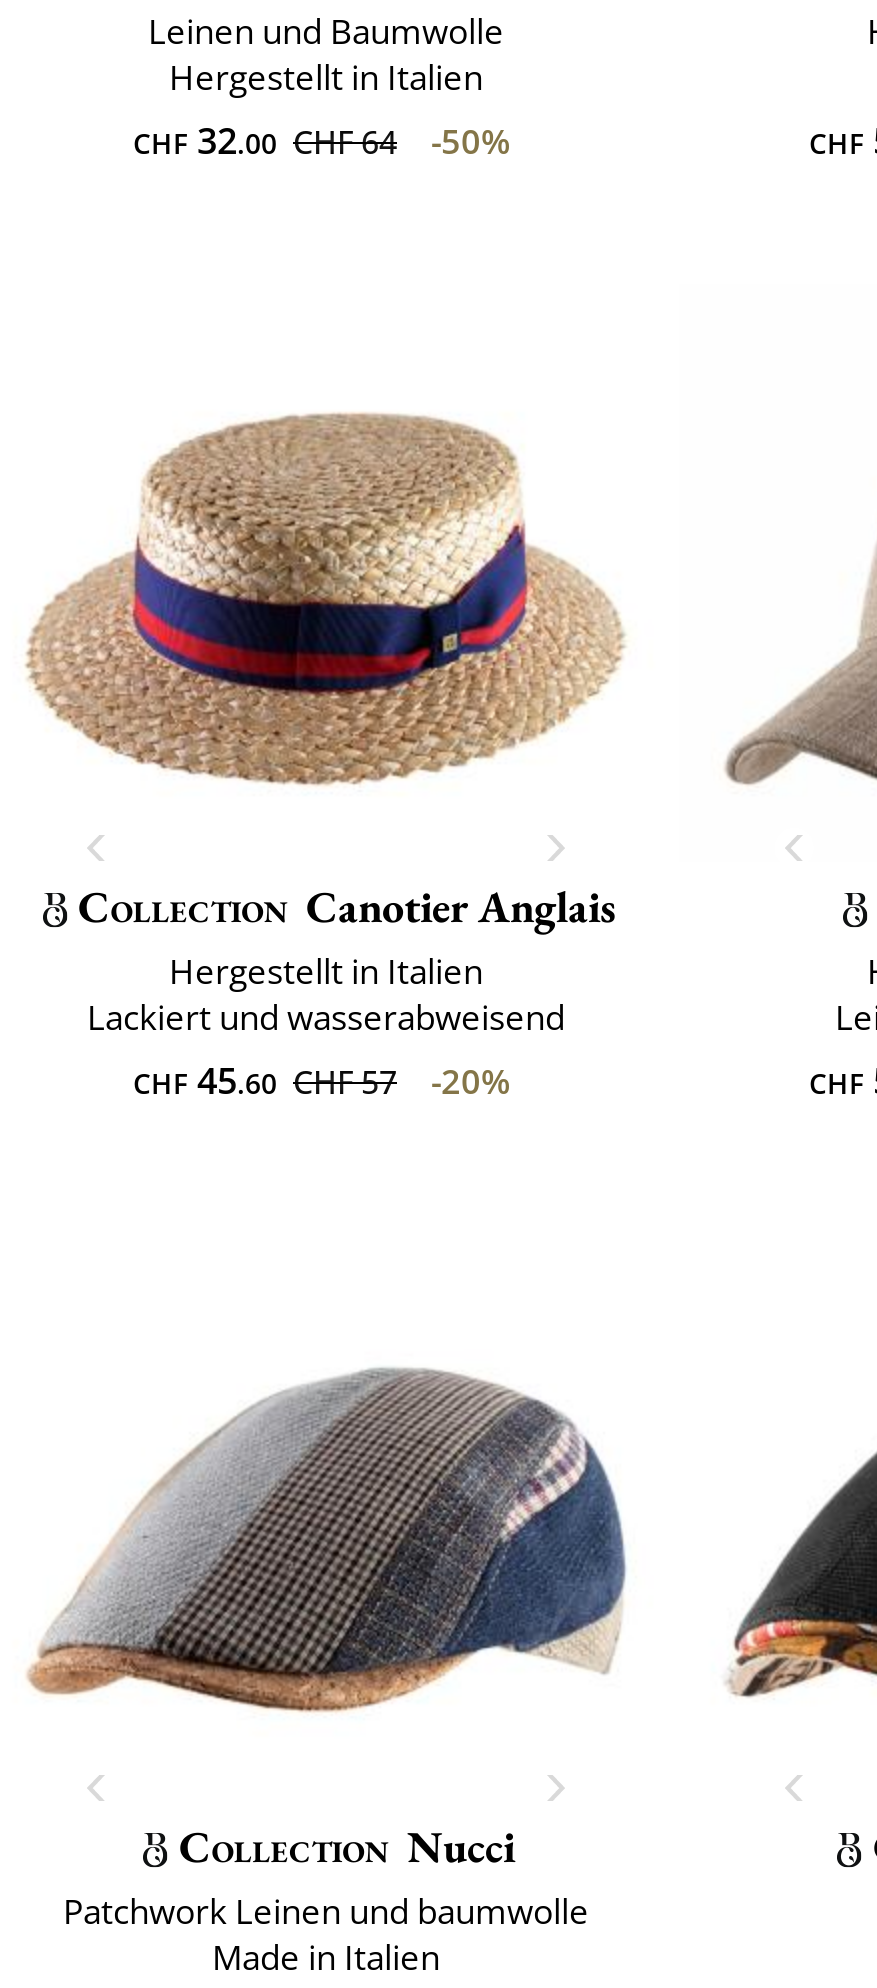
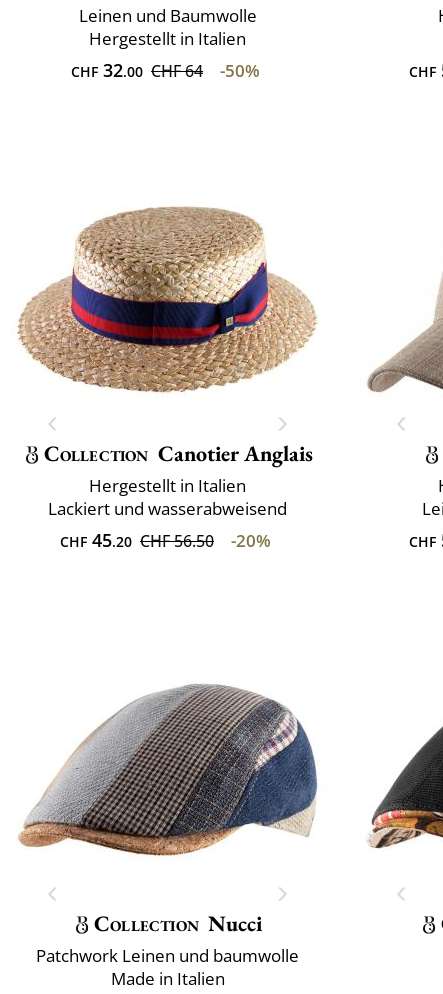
- CHF 45.60 CHF 57 -20%
+ CHF 45.20 CHF 56.50 -20%
